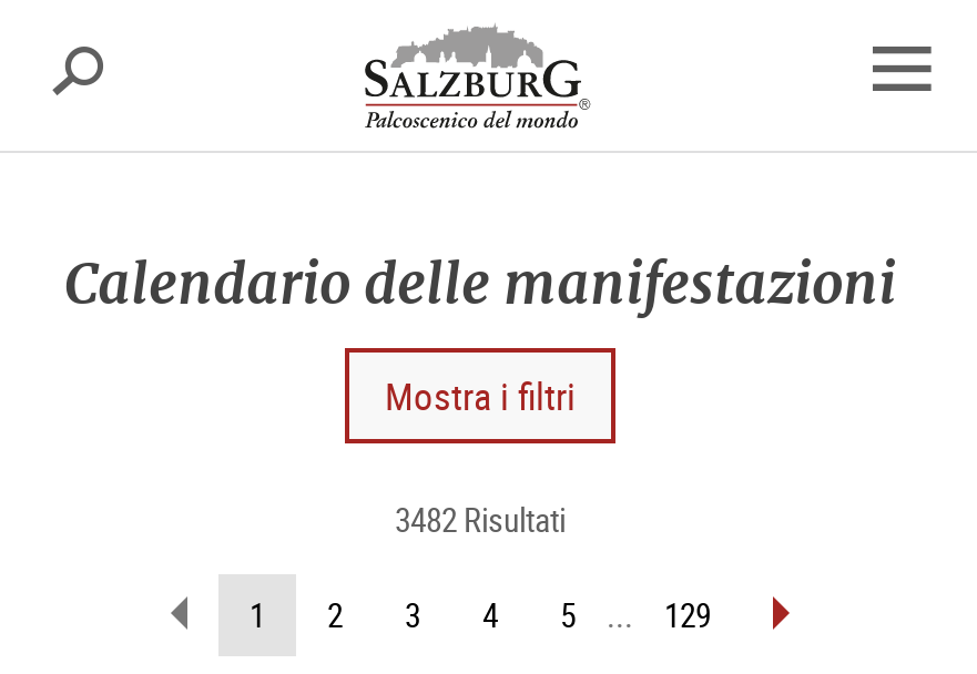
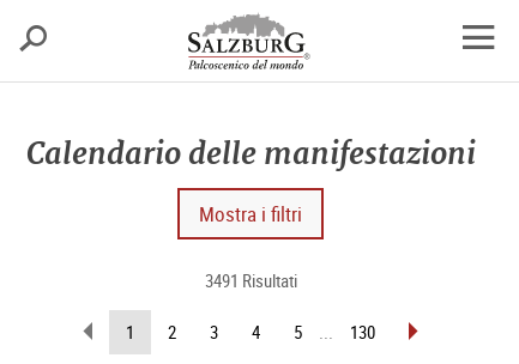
- 3482 Risultati
+ 3491 Risultati

- 129
+ 130
